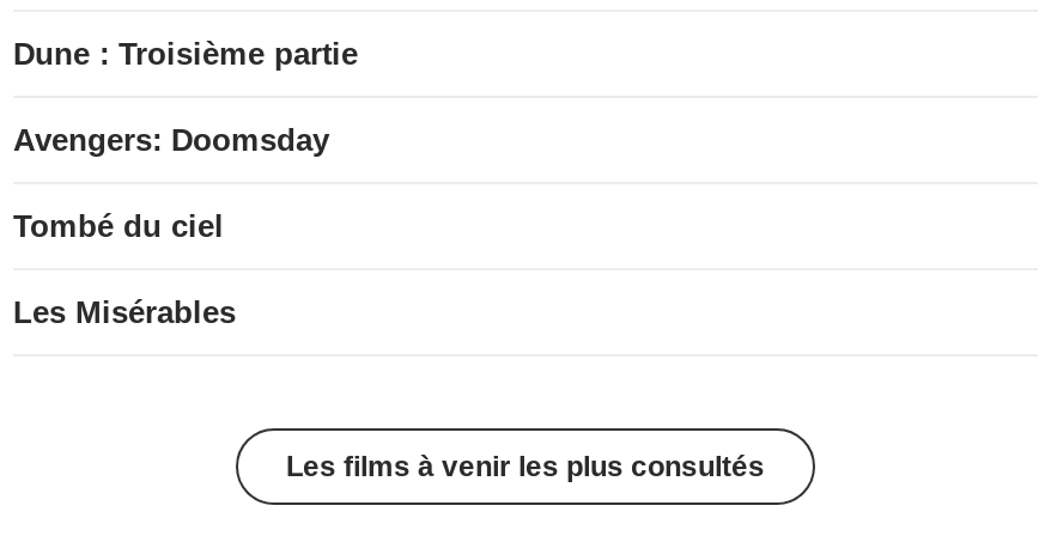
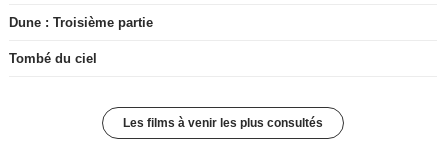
- Avengers: Doomsday

- Les Misérables
